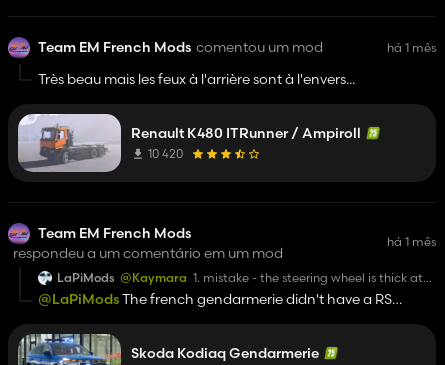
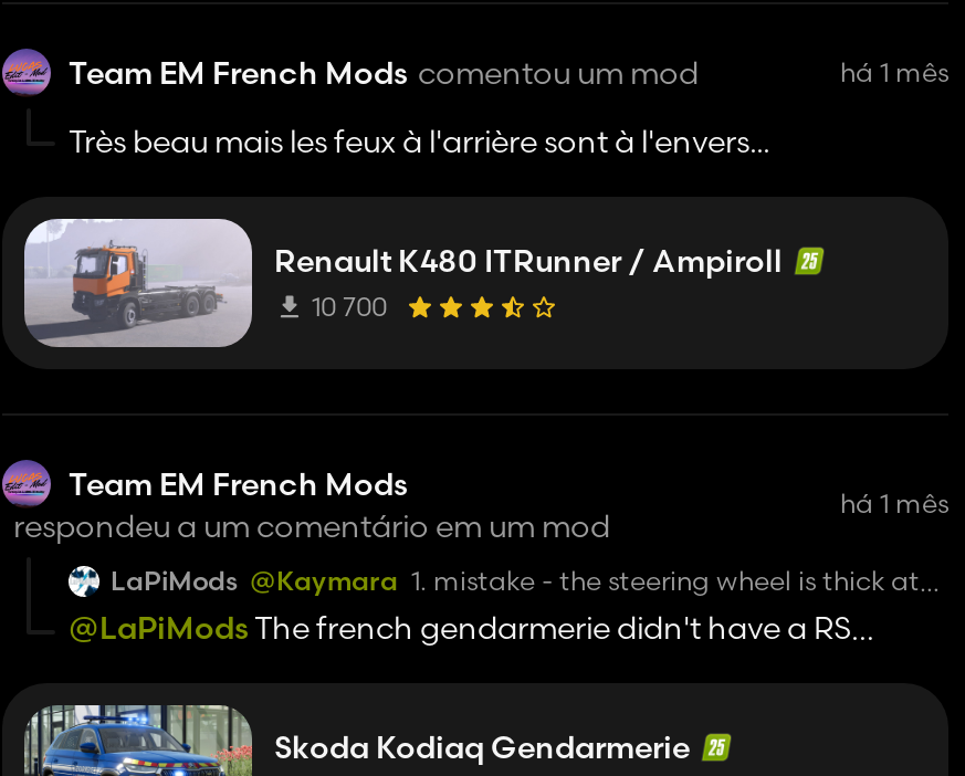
- 10 420
+ 10 700
